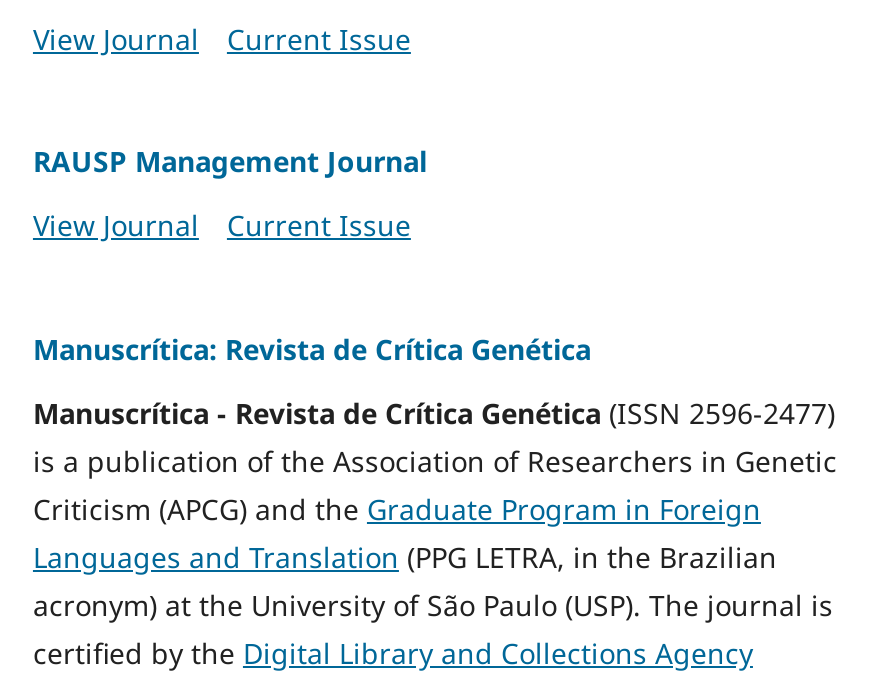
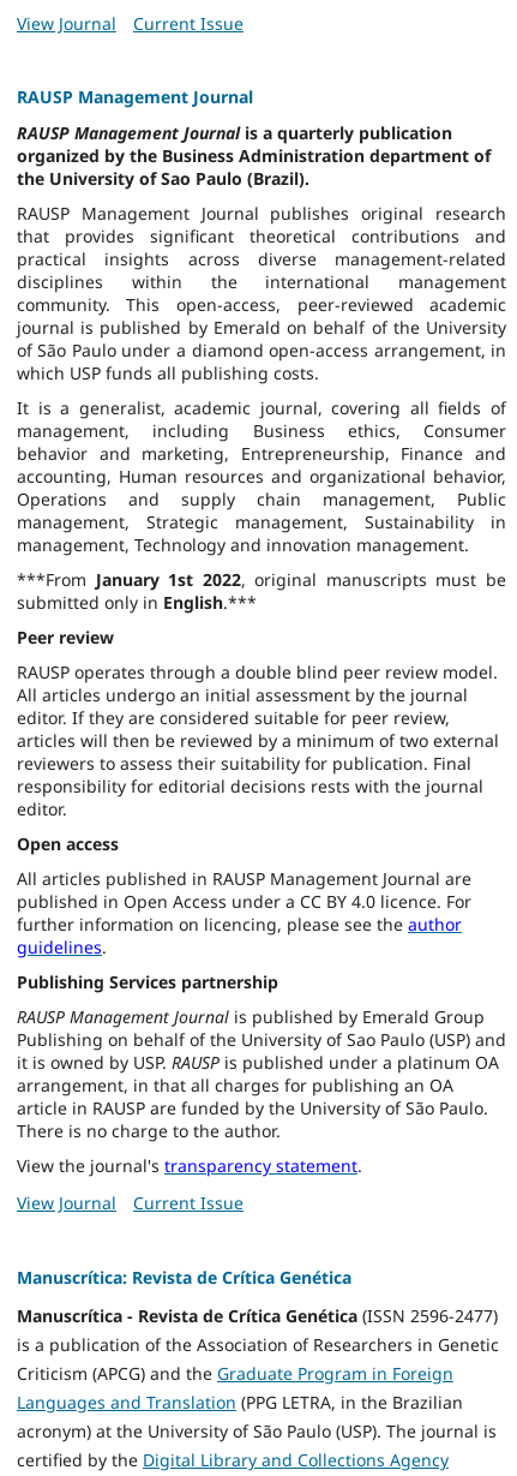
+ RAUSP Management Journal is a quarterly publication
+ organized by the Business Administration department of
+ the University of Sao Paulo (Brazil).
+ RAUSP Management Journal publishes original research
+ that provides significant theoretical contributions and
+ practical insights across diverse management-related
+ disciplines within the international management
+ community. This open-access, peer-reviewed academic
+ journal is published by Emerald on behalf of the University
+ of São Paulo under a diamond open-access arrangement, in
+ which USP funds all publishing costs.
+ It is a generalist, academic journal, covering all fields of
+ management, including Business ethics, Consumer
+ behavior and marketing, Entrepreneurship, Finance and
+ accounting, Human resources and organizational behavior,
+ Operations and supply chain management, Public
+ management, Strategic management, Sustainability in
+ management, Technology and innovation management.
+ ***From January 1st 2022, original manuscripts must be
+ submitted only in English.***
+ Peer review
+ RAUSP operates through a double blind peer review model.
+ All articles undergo an initial assessment by the journal
+ editor. If they are considered suitable for peer review,
+ articles will then be reviewed by a minimum of two external
+ reviewers to assess their suitability for publication. Final
+ responsibility for editorial decisions rests with the journal
+ editor.
+ Open access
+ All articles published in RAUSP Management Journal are
+ published in Open Access under a CC BY 4.0 licence. For
+ further information on licencing, please see the author
+ guidelines.
+ Publishing Services partnership
+ RAUSP Management Journal is published by Emerald Group
+ Publishing on behalf of the University of Sao Paulo (USP) and
+ it is owned by USP. RAUSP is published under a platinum OA
+ arrangement, in that all charges for publishing an OA
+ article in RAUSP are funded by the University of São Paulo.
+ There is no charge to the author.
+ View the journal's transparency statement.
